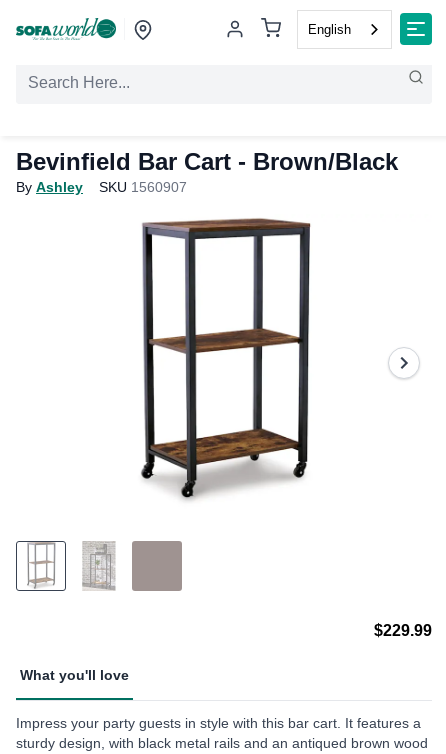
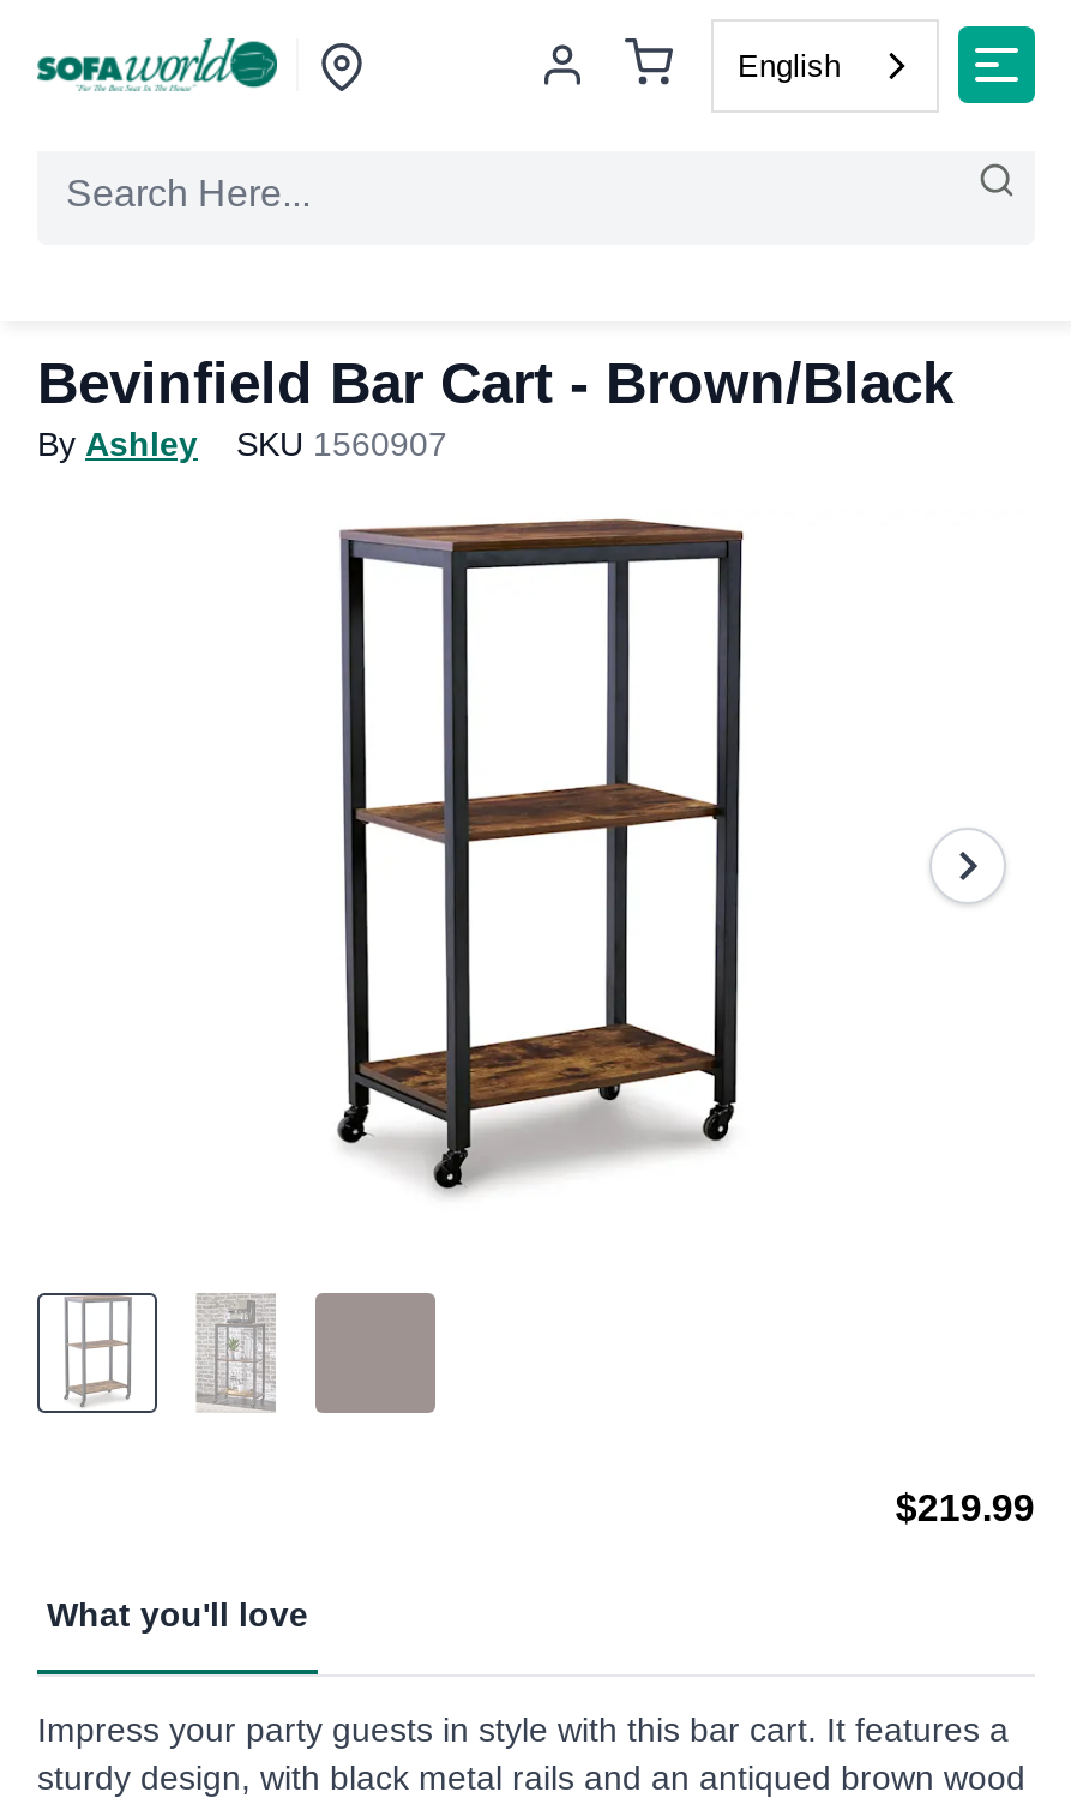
- $229.99
+ $219.99
